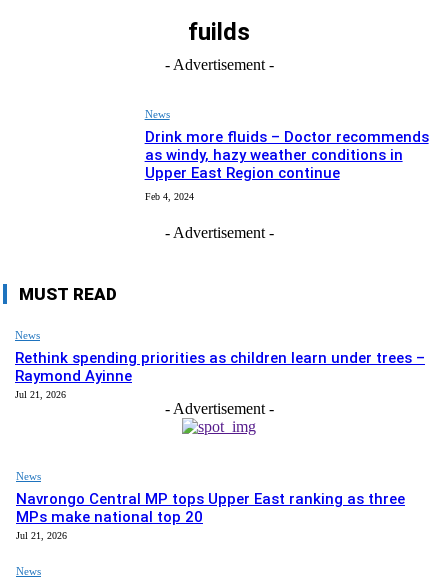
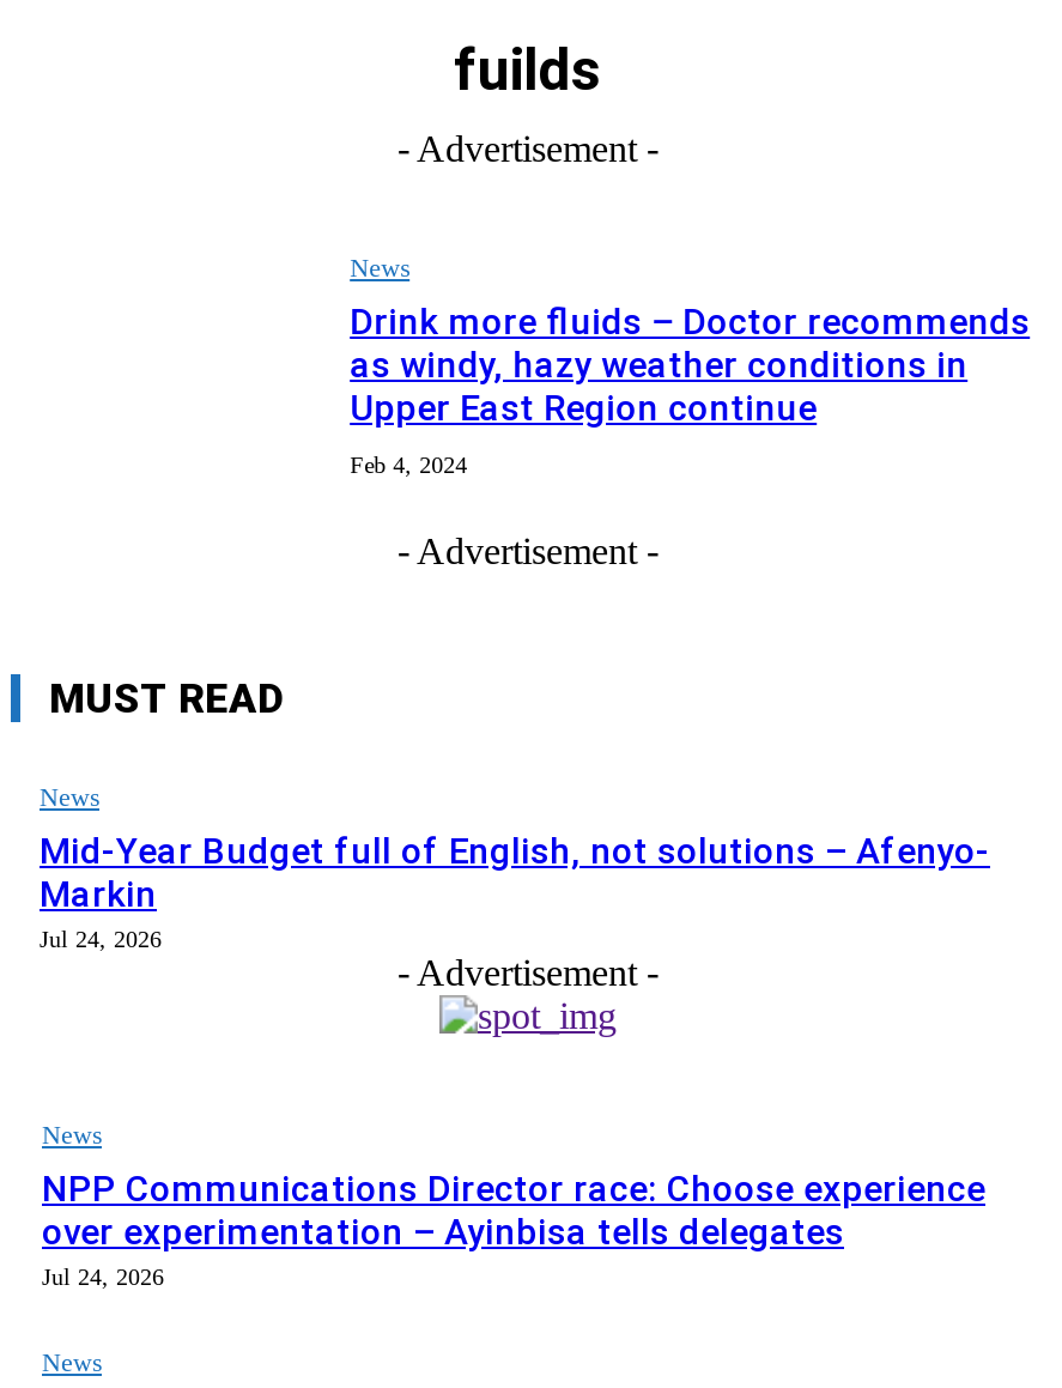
- Rethink spending priorities as children learn under trees –
- Raymond Ayinne
- Jul 21, 2026
+ Mid-Year Budget full of English, not solutions – Afenyo-
+ Markin
+ Jul 24, 2026

- Navrongo Central MP tops Upper East ranking as three
- MPs make national top 20
- Jul 21, 2026
+ NPP Communications Director race: Choose experience
+ over experimentation – Ayinbisa tells delegates
+ Jul 24, 2026
